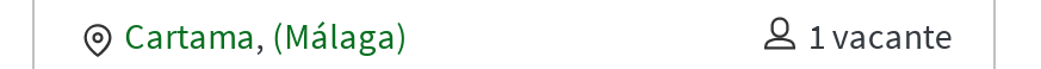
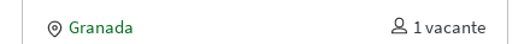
- Cartama, (Málaga)
+ Granada
